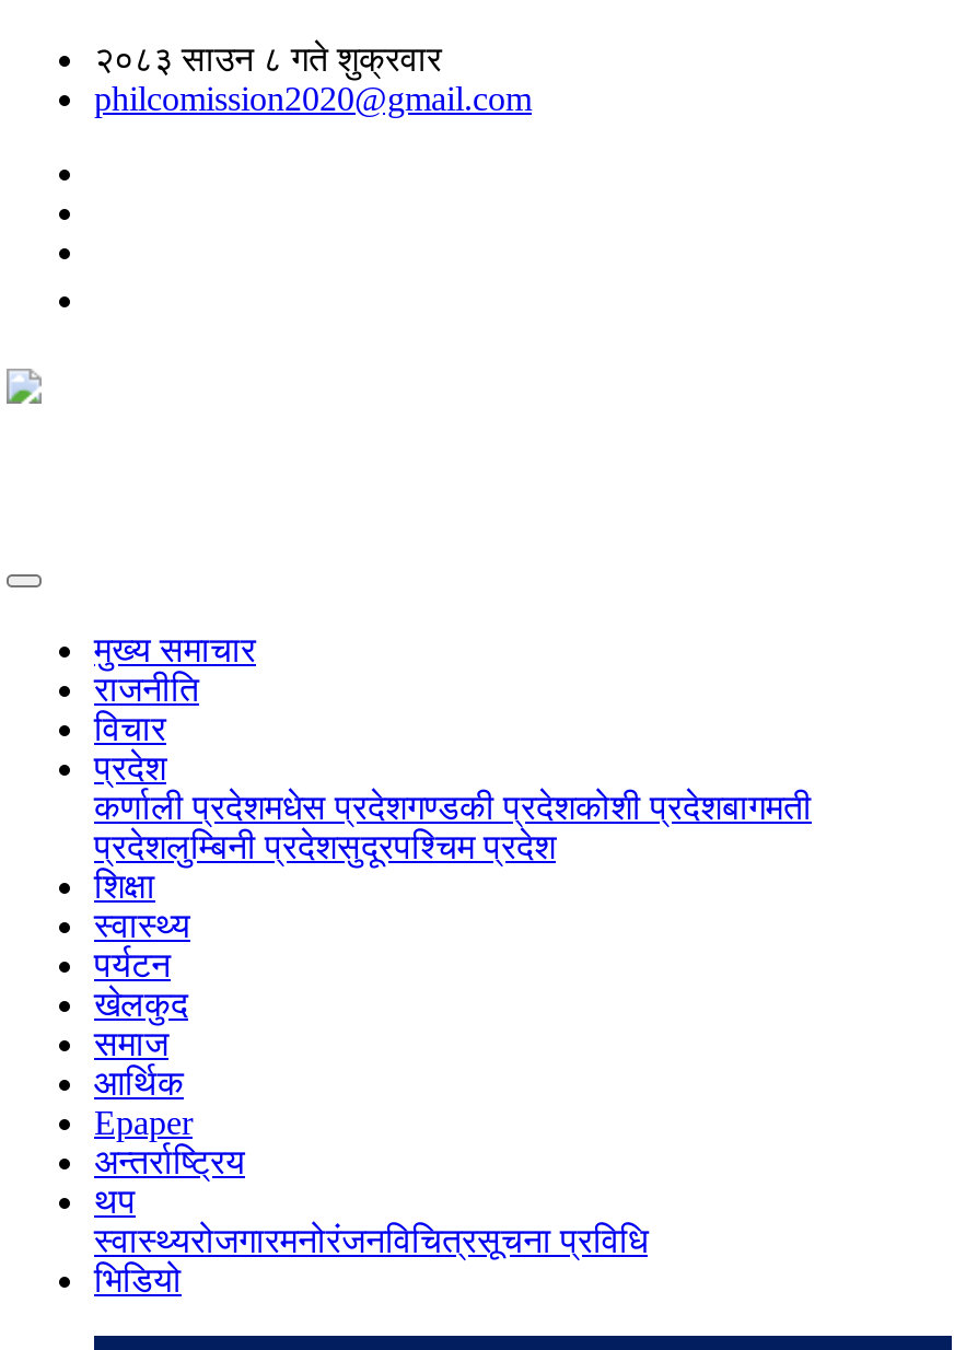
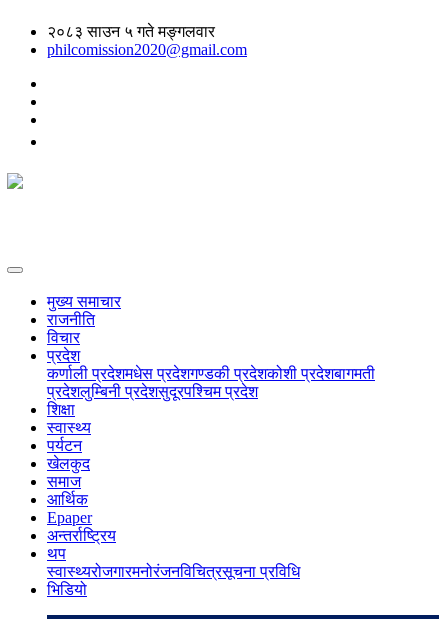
- २०८३ साउन ८ गते शुक्रवार
+ २०८३ साउन ५ गते मङ्गलवार
